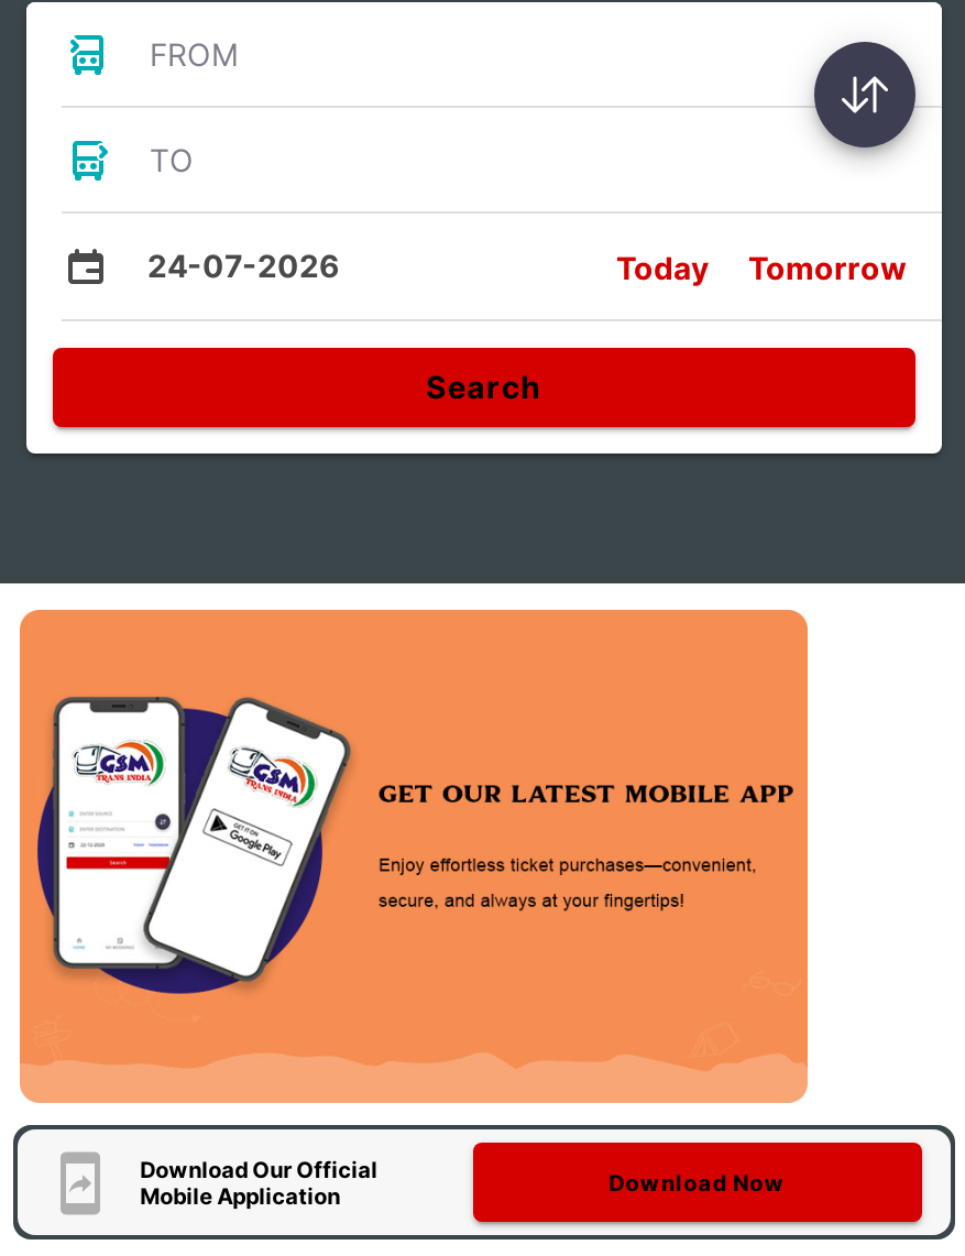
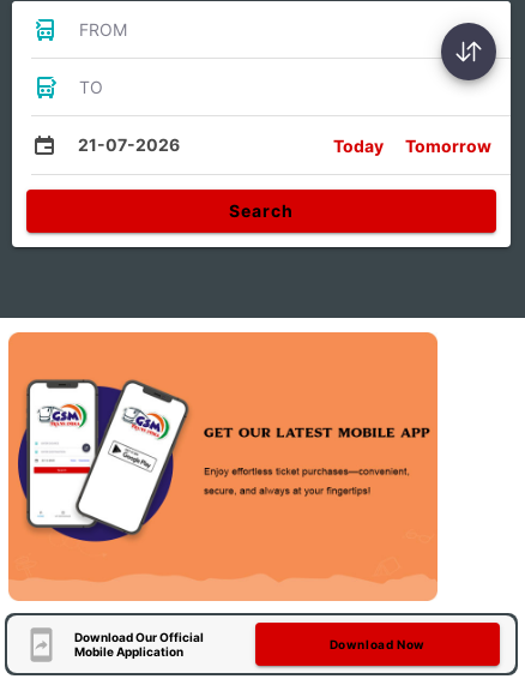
- 24-07-2026
+ 21-07-2026
